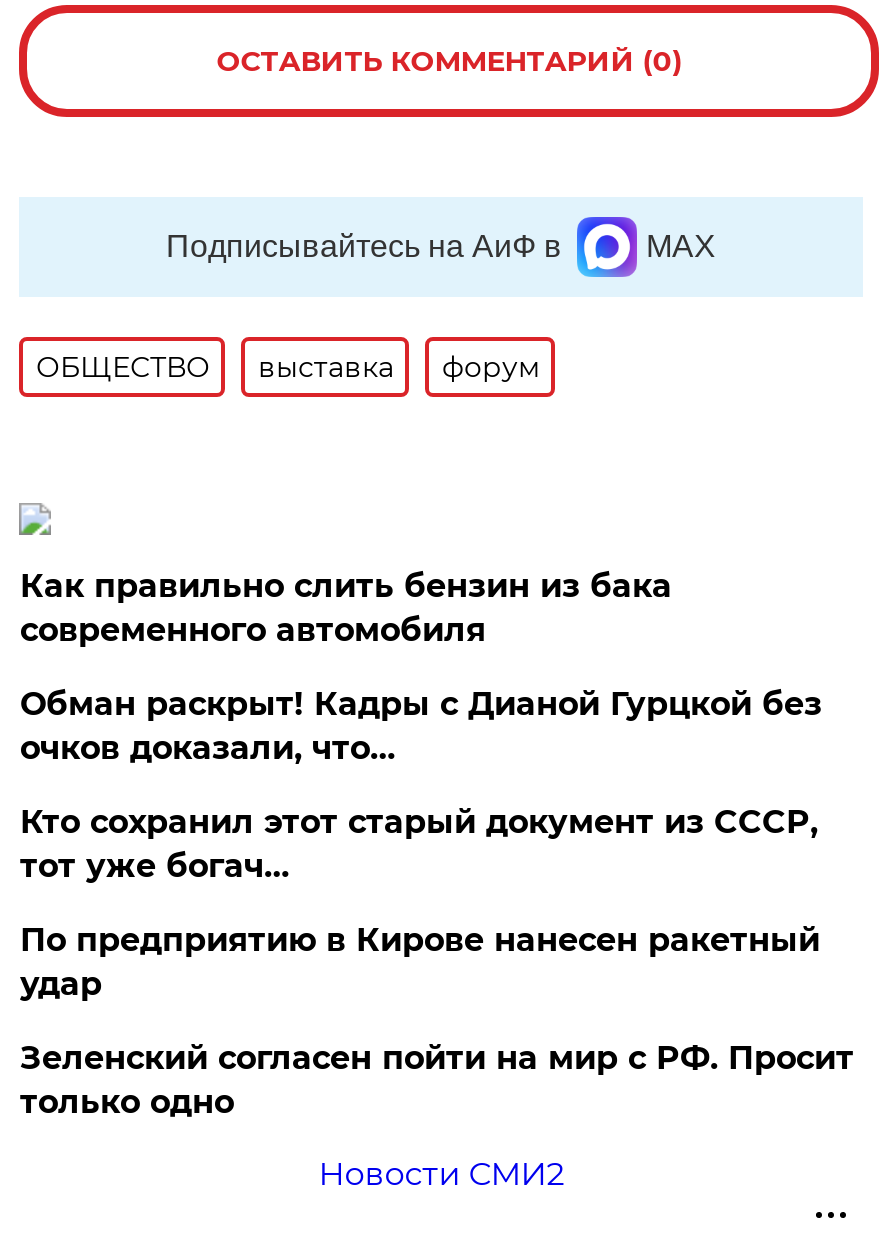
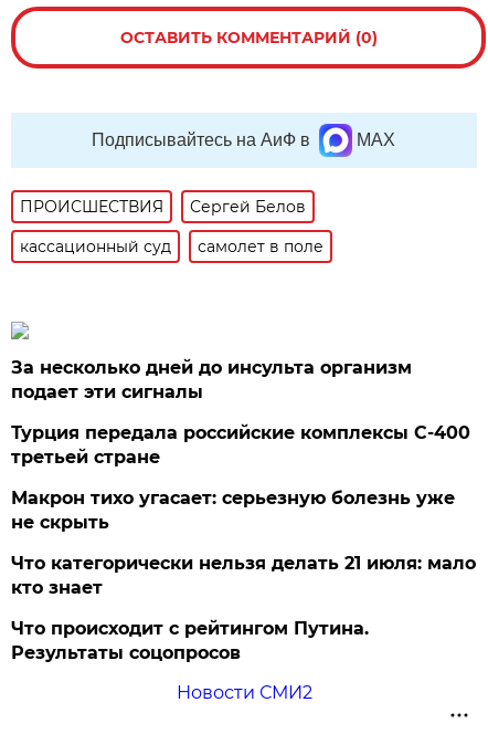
- ОБЩЕСТВО
- выставка
- форум
+ ПРОИСШЕСТВИЯ
+ Сергей Белов
+ кассационный суд
+ самолет в поле

- Как правильно слить бензин из бака
- современного автомобиля
- Обман раскрыт! Кадры с Дианой Гурцкой без
- очков доказали, что…
- Кто сохранил этот старый документ из СССР,
- тот уже богач…
- По предприятию в Кирове нанесен ракетный
- удар
- Зеленский согласен пойти на мир с РФ. Просит
- только одно
+ За несколько дней до инсульта организм
+ подает эти сигналы
+ Турция передала российские комплексы С-400
+ третьей стране
+ Макрон тихо угасает: серьезную болезнь уже
+ не скрыть
+ Что категорически нельзя делать 21 июля: мало
+ кто знает
+ Что происходит с рейтингом Путина.
+ Результаты соцопросов
